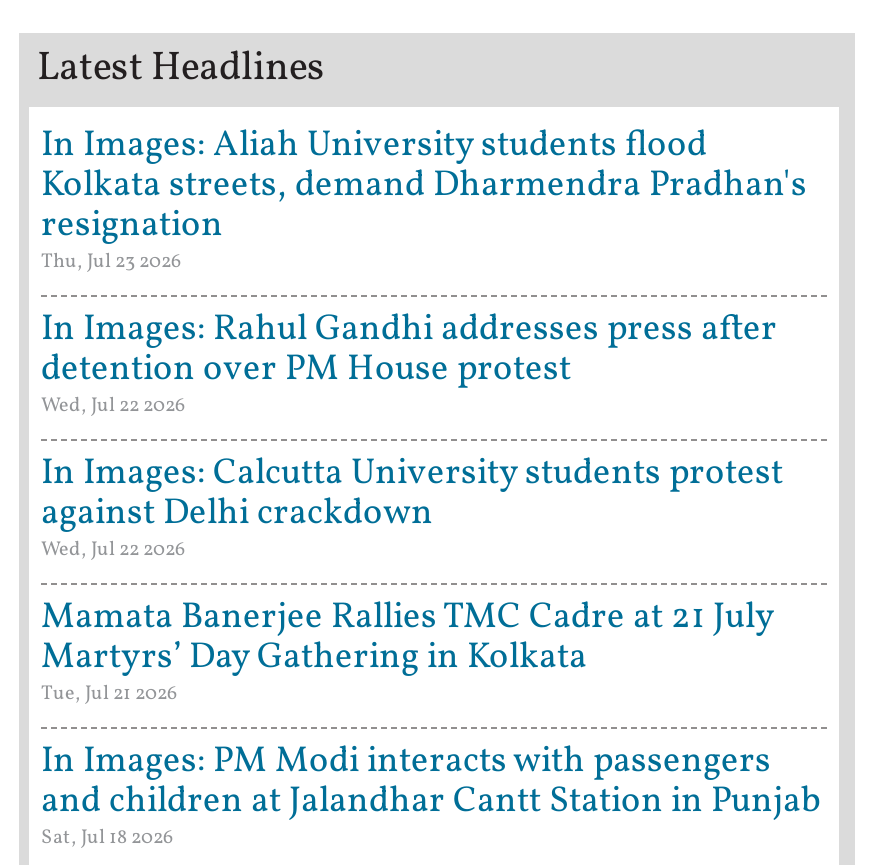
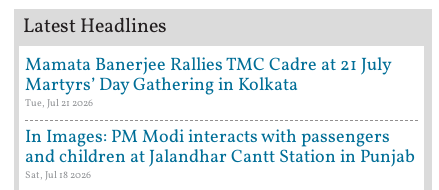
- In Images: Aliah University students flood
- Kolkata streets, demand Dharmendra Pradhan's
- resignation
- Thu, Jul 23 2026
- In Images: Rahul Gandhi addresses press after
- detention over PM House protest
- Wed, Jul 22 2026
- In Images: Calcutta University students protest
- against Delhi crackdown
- Wed, Jul 22 2026
